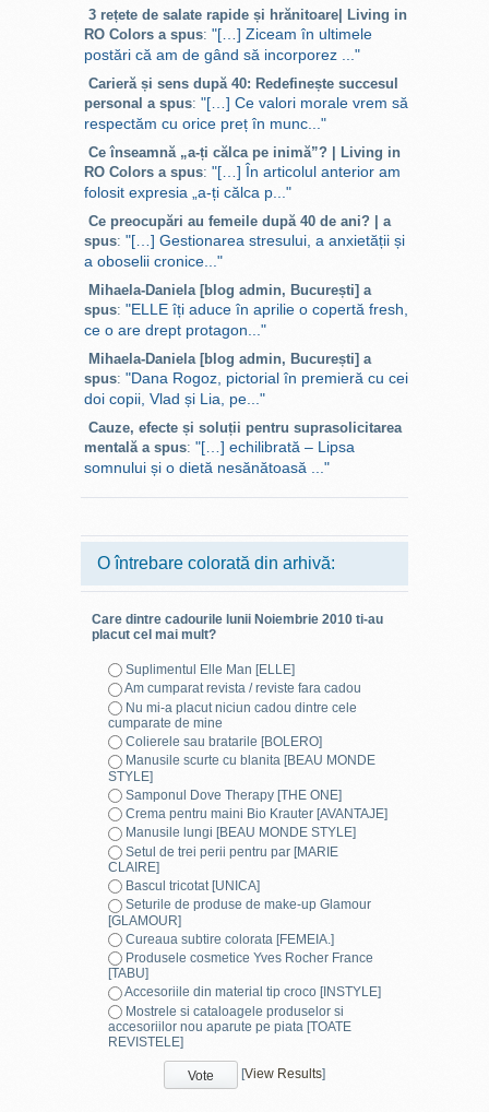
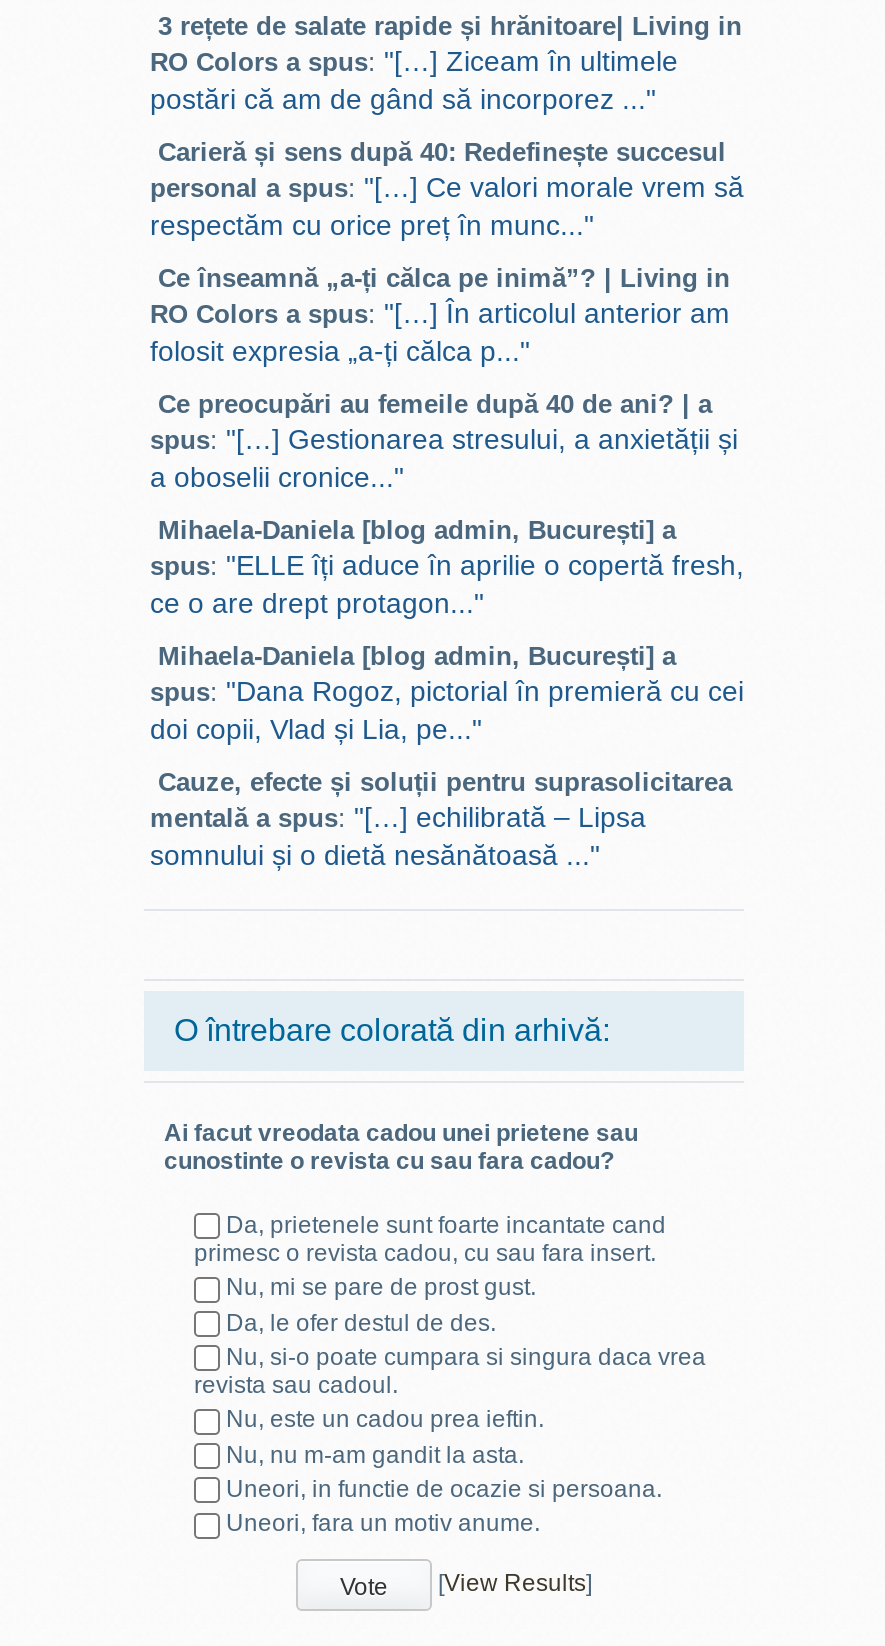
- Care dintre cadourile lunii Noiembrie 2010 ti-au
- placut cel mai mult?
+ Ai facut vreodata cadou unei prietene sau
+ cunostinte o revista cu sau fara cadou?

- Suplimentul Elle Man [ELLE]
- Am cumparat revista / reviste fara cadou
- Nu mi-a placut niciun cadou dintre cele
- cumparate de mine
- Colierele sau bratarile [BOLERO]
- Manusile scurte cu blanita [BEAU MONDE
- STYLE]
- Samponul Dove Therapy [THE ONE]
- Crema pentru maini Bio Krauter [AVANTAJE]
- Manusile lungi [BEAU MONDE STYLE]
- Setul de trei perii pentru par [MARIE
- CLAIRE]
- Bascul tricotat [UNICA]
- Seturile de produse de make-up Glamour
- [GLAMOUR]
- Cureaua subtire colorata [FEMEIA.]
- Produsele cosmetice Yves Rocher France
- [TABU]
- Accesoriile din material tip croco [INSTYLE]
- Mostrele si cataloagele produselor si
- accesoriilor nou aparute pe piata [TOATE
- REVISTELE]
+ Da, prietenele sunt foarte incantate cand
+ primesc o revista cadou, cu sau fara insert.
+ Nu, mi se pare de prost gust.
+ Da, le ofer destul de des.
+ Nu, si-o poate cumpara si singura daca vrea
+ revista sau cadoul.
+ Nu, este un cadou prea ieftin.
+ Nu, nu m-am gandit la asta.
+ Uneori, in functie de ocazie si persoana.
+ Uneori, fara un motiv anume.
